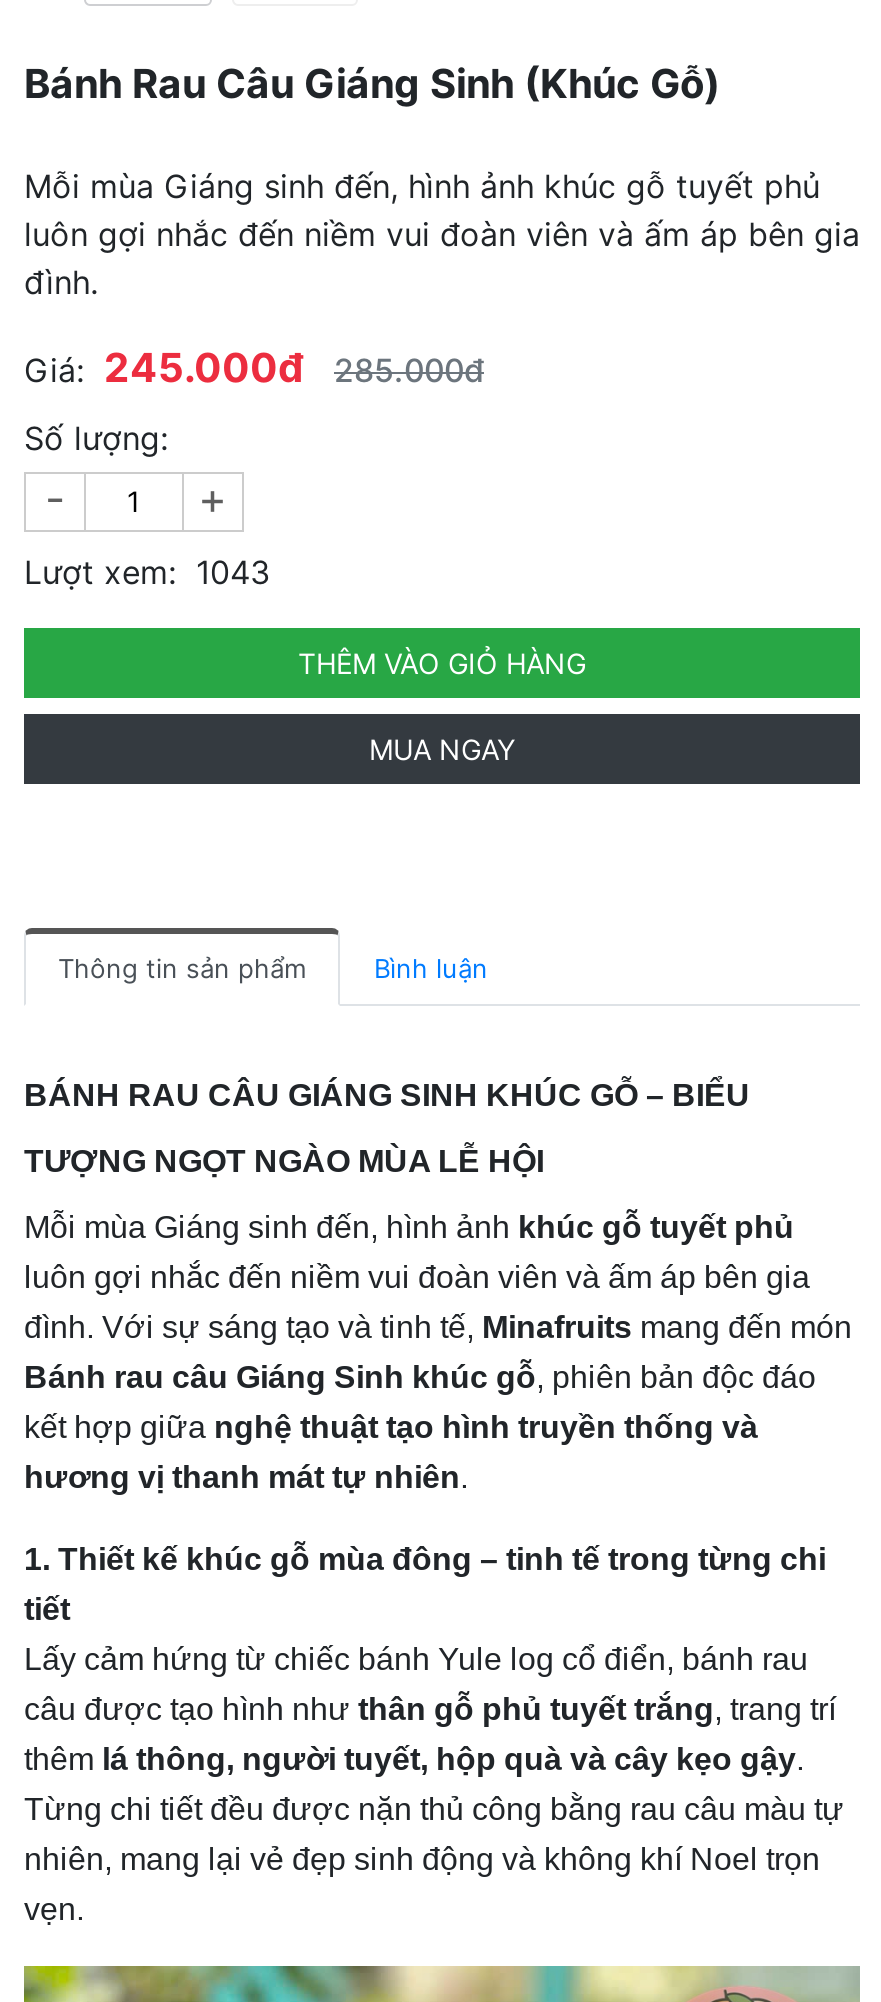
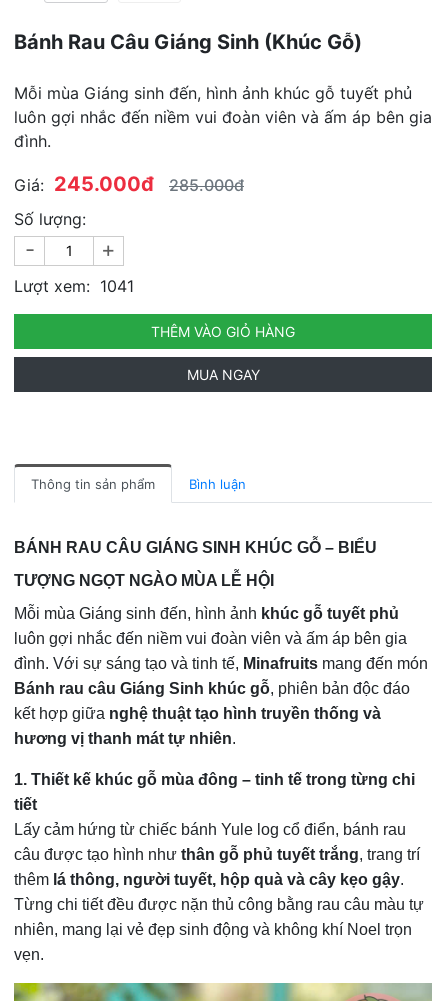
- Lượt xem: 1043
+ Lượt xem: 1041
